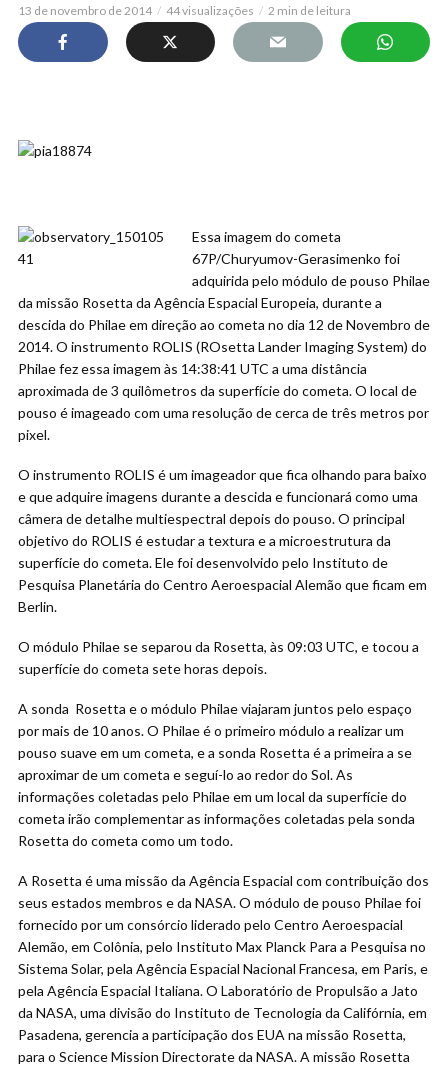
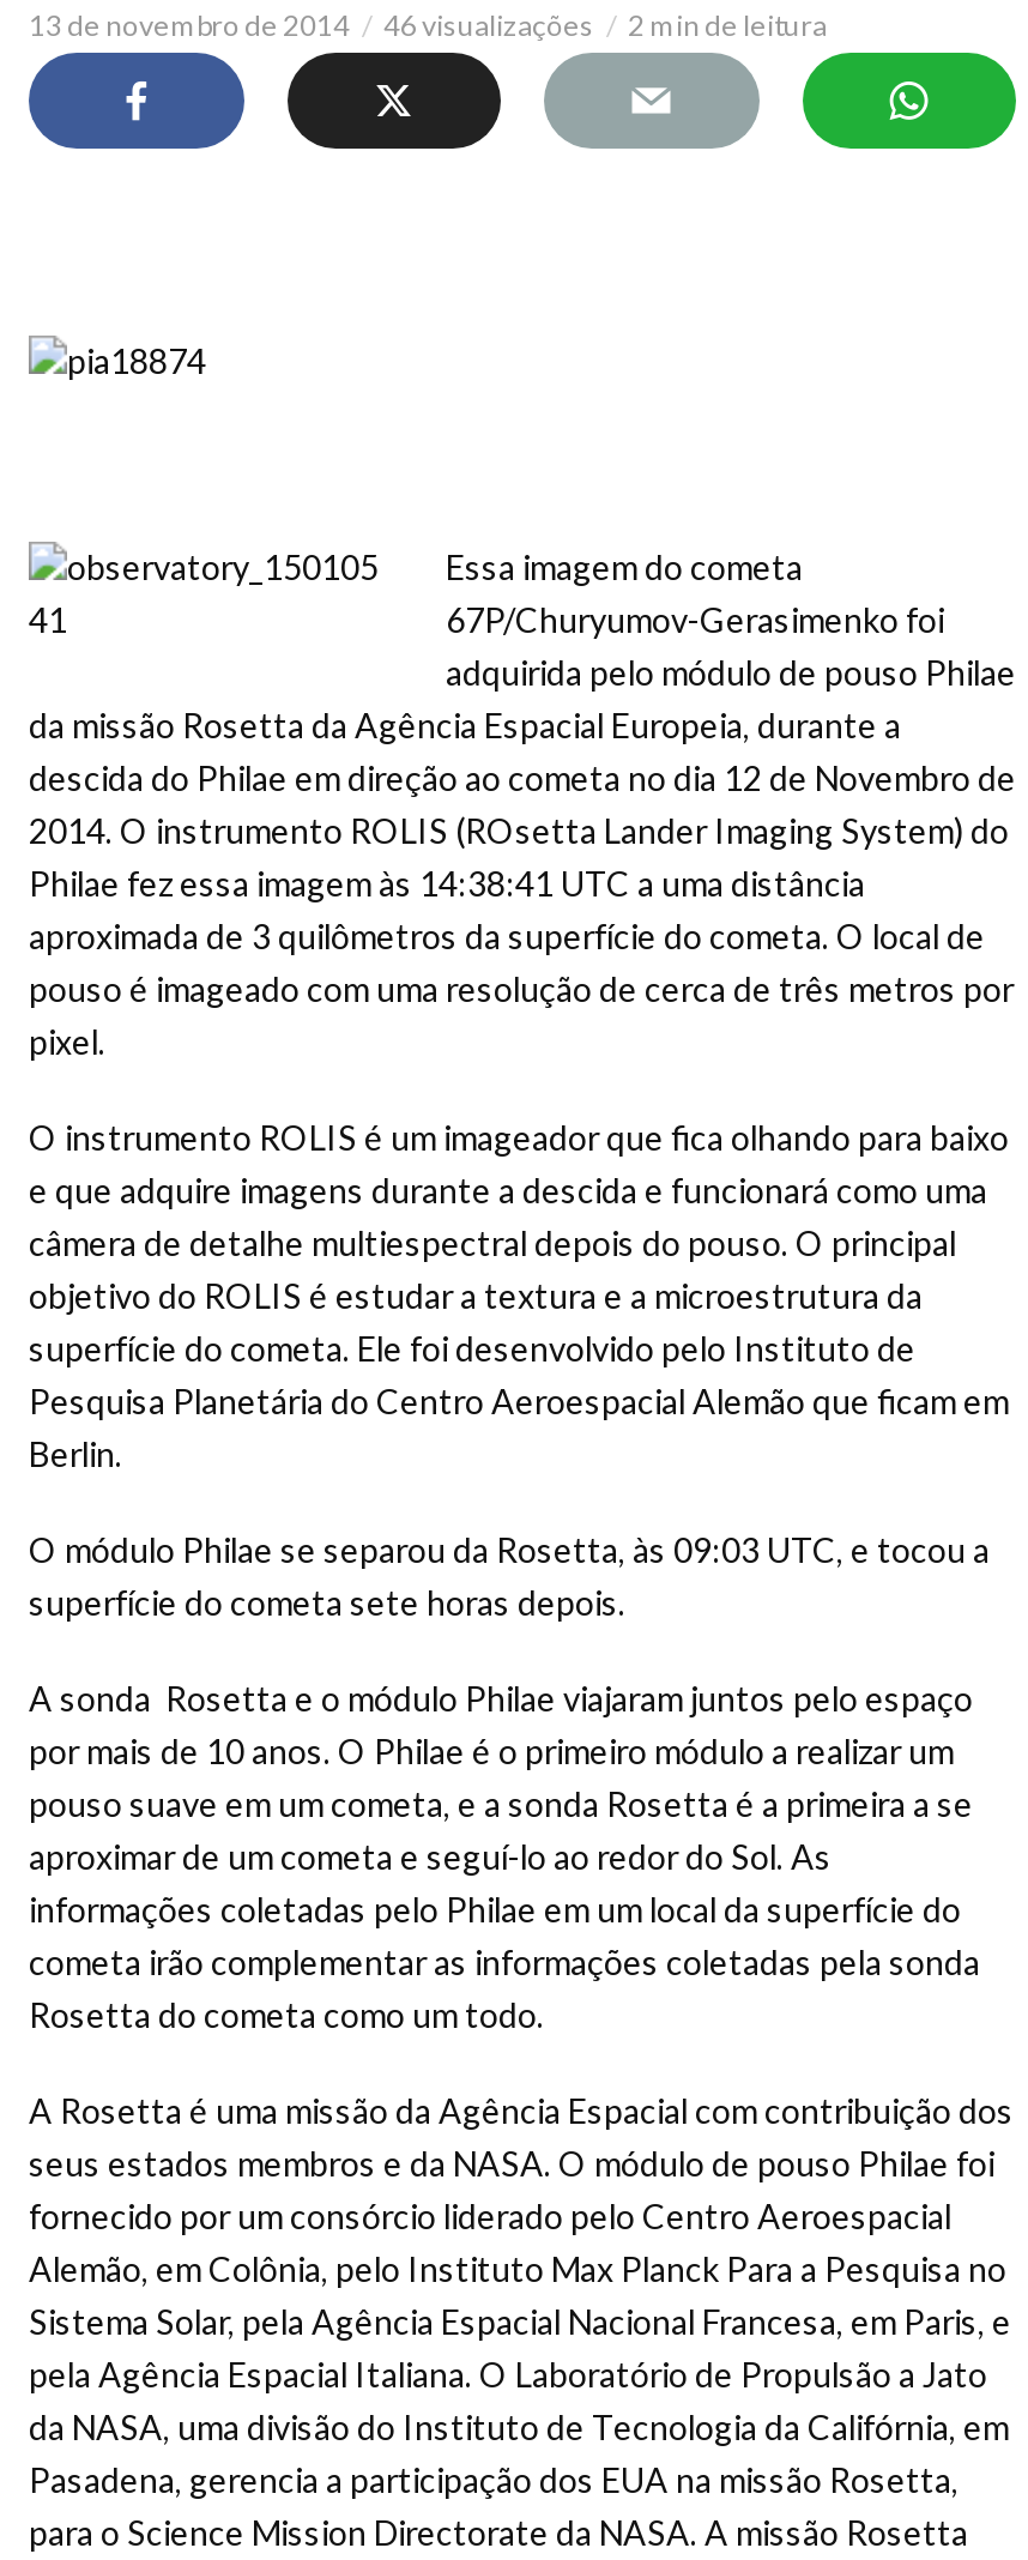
- 44 visualizações
+ 46 visualizações
